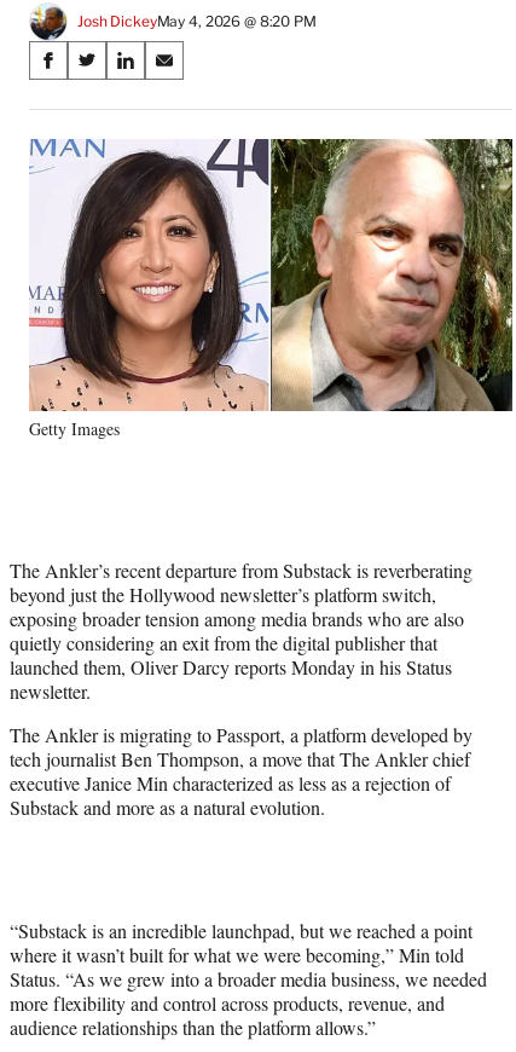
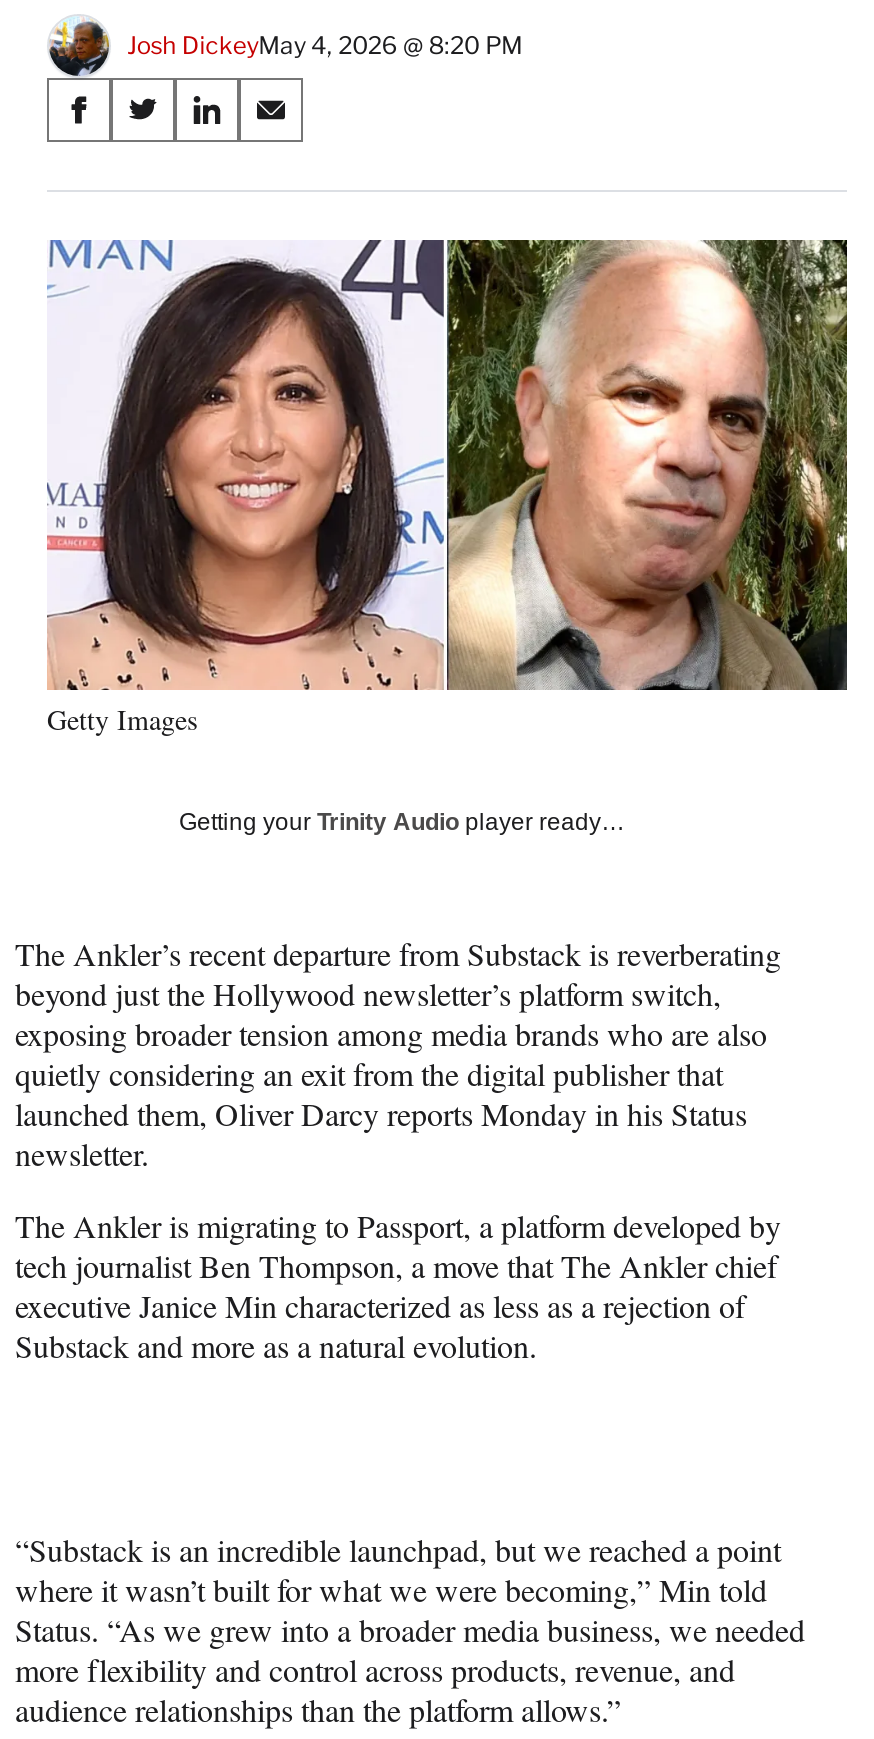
+ Getting your Trinity Audio player ready…
